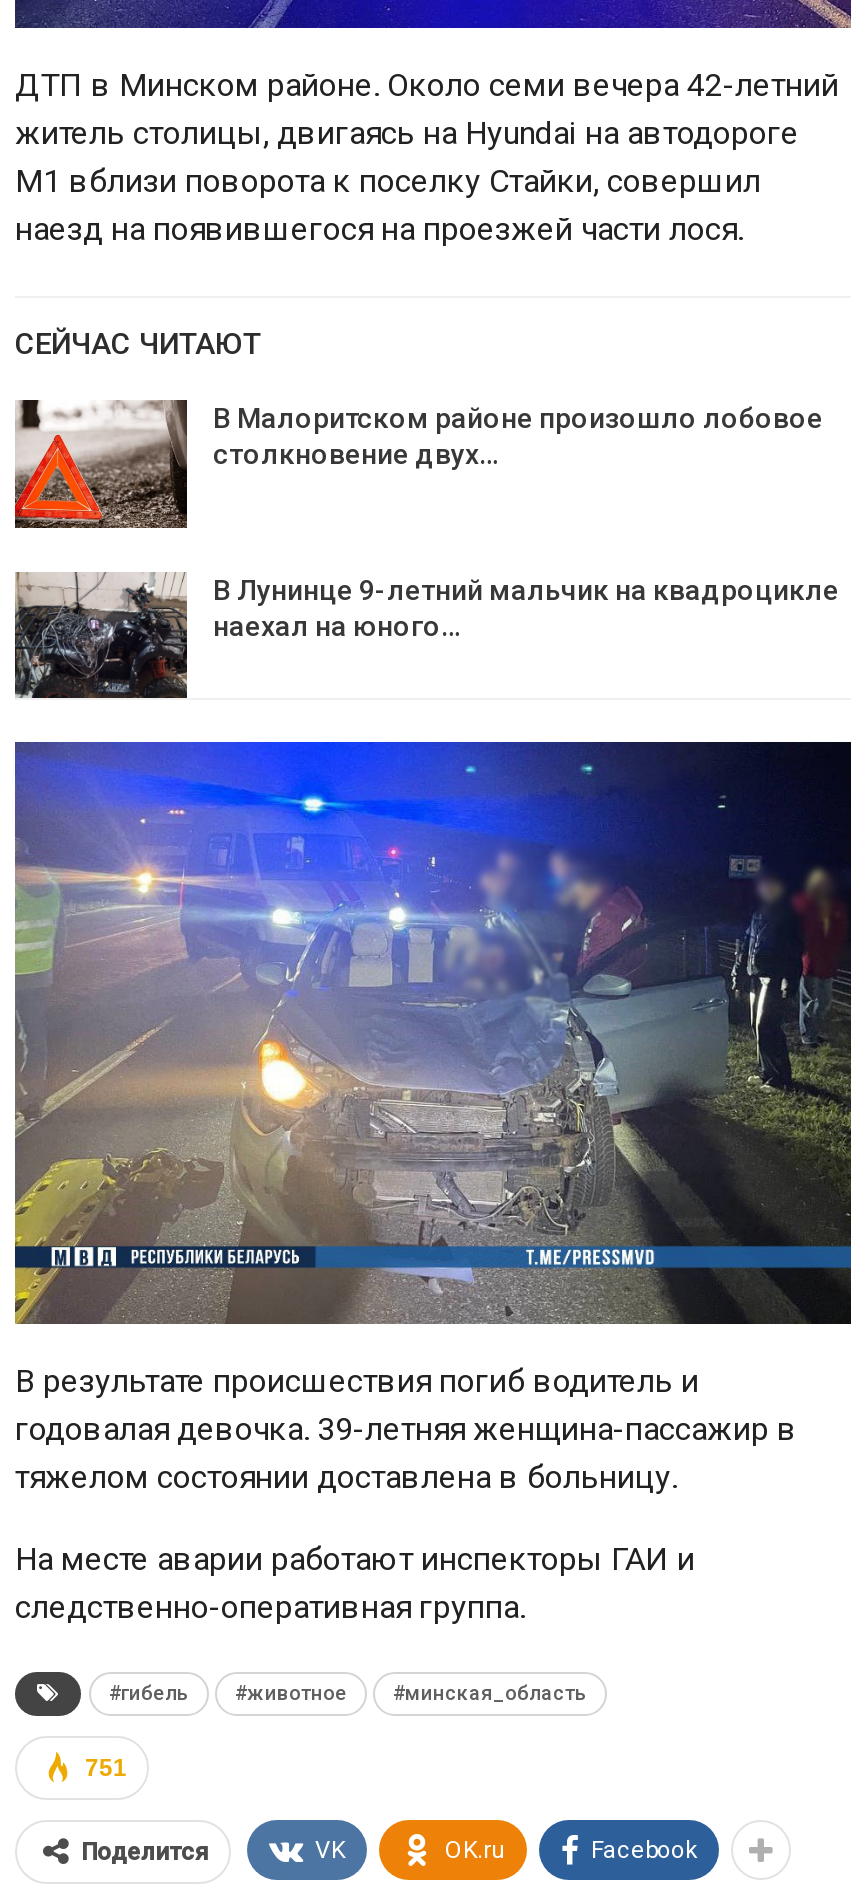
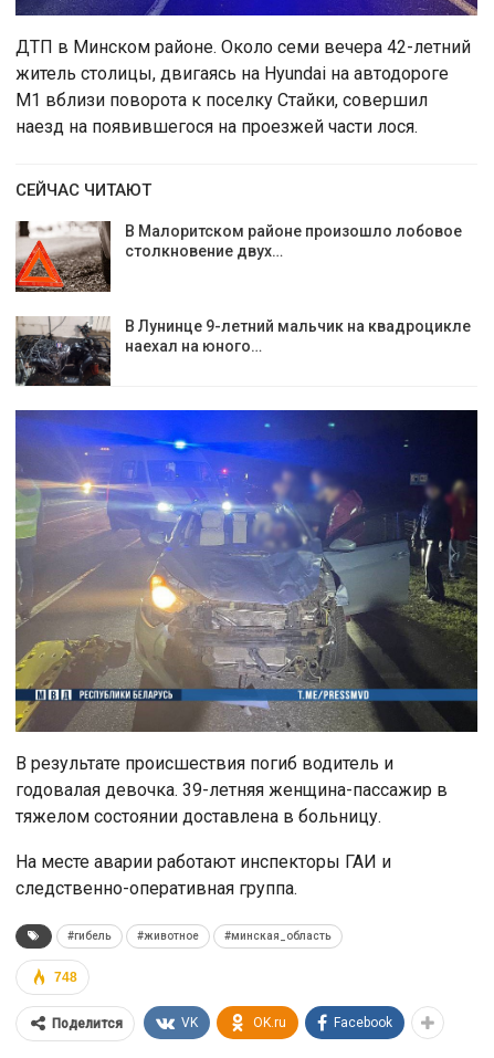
- 751
+ 748
